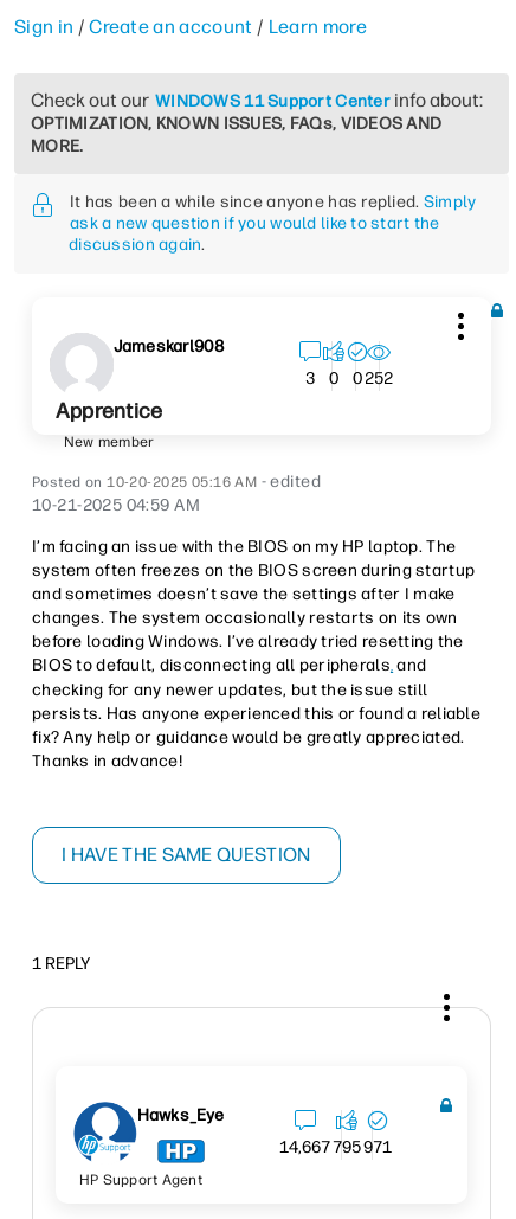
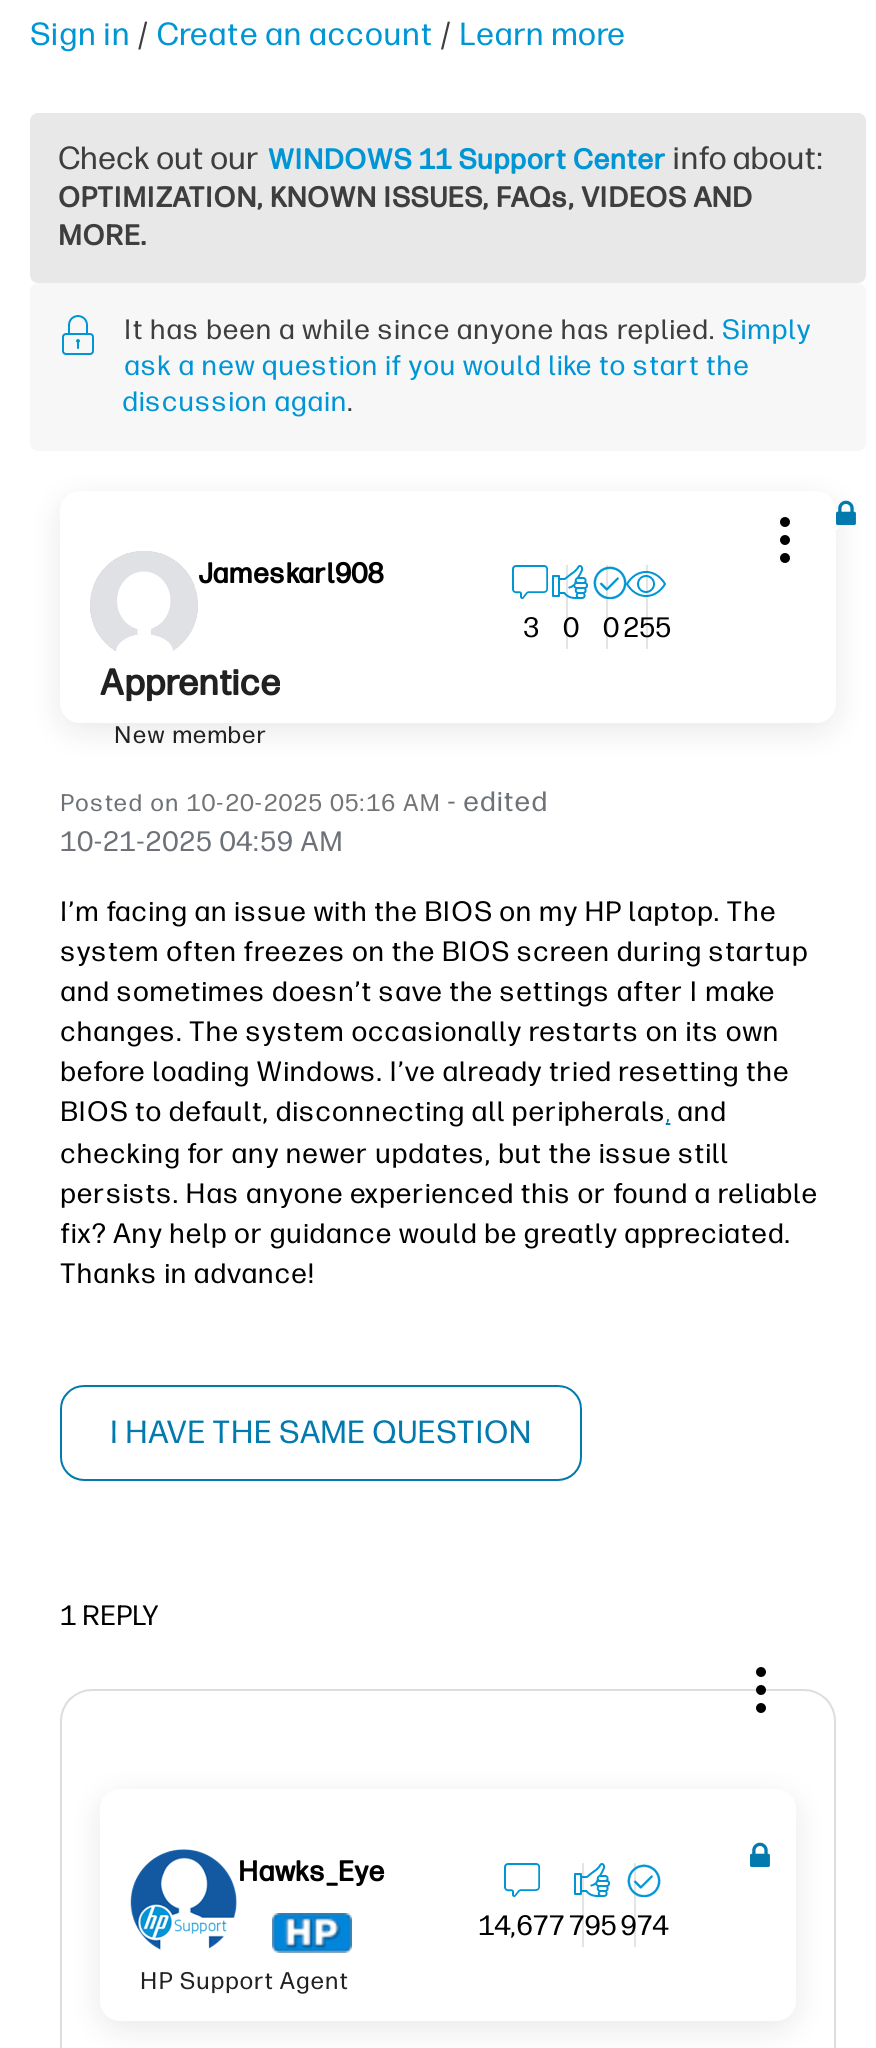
- 3 0 0 252
+ 3 0 0 255

- 14,667 795 971
+ 14,677 795 974
